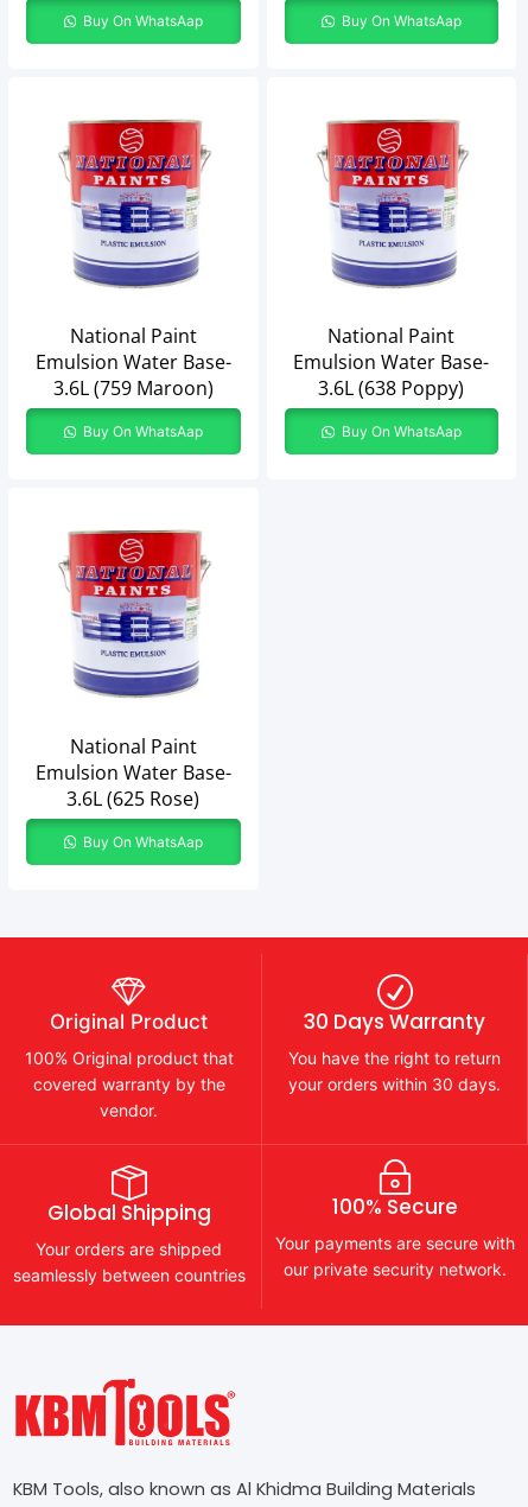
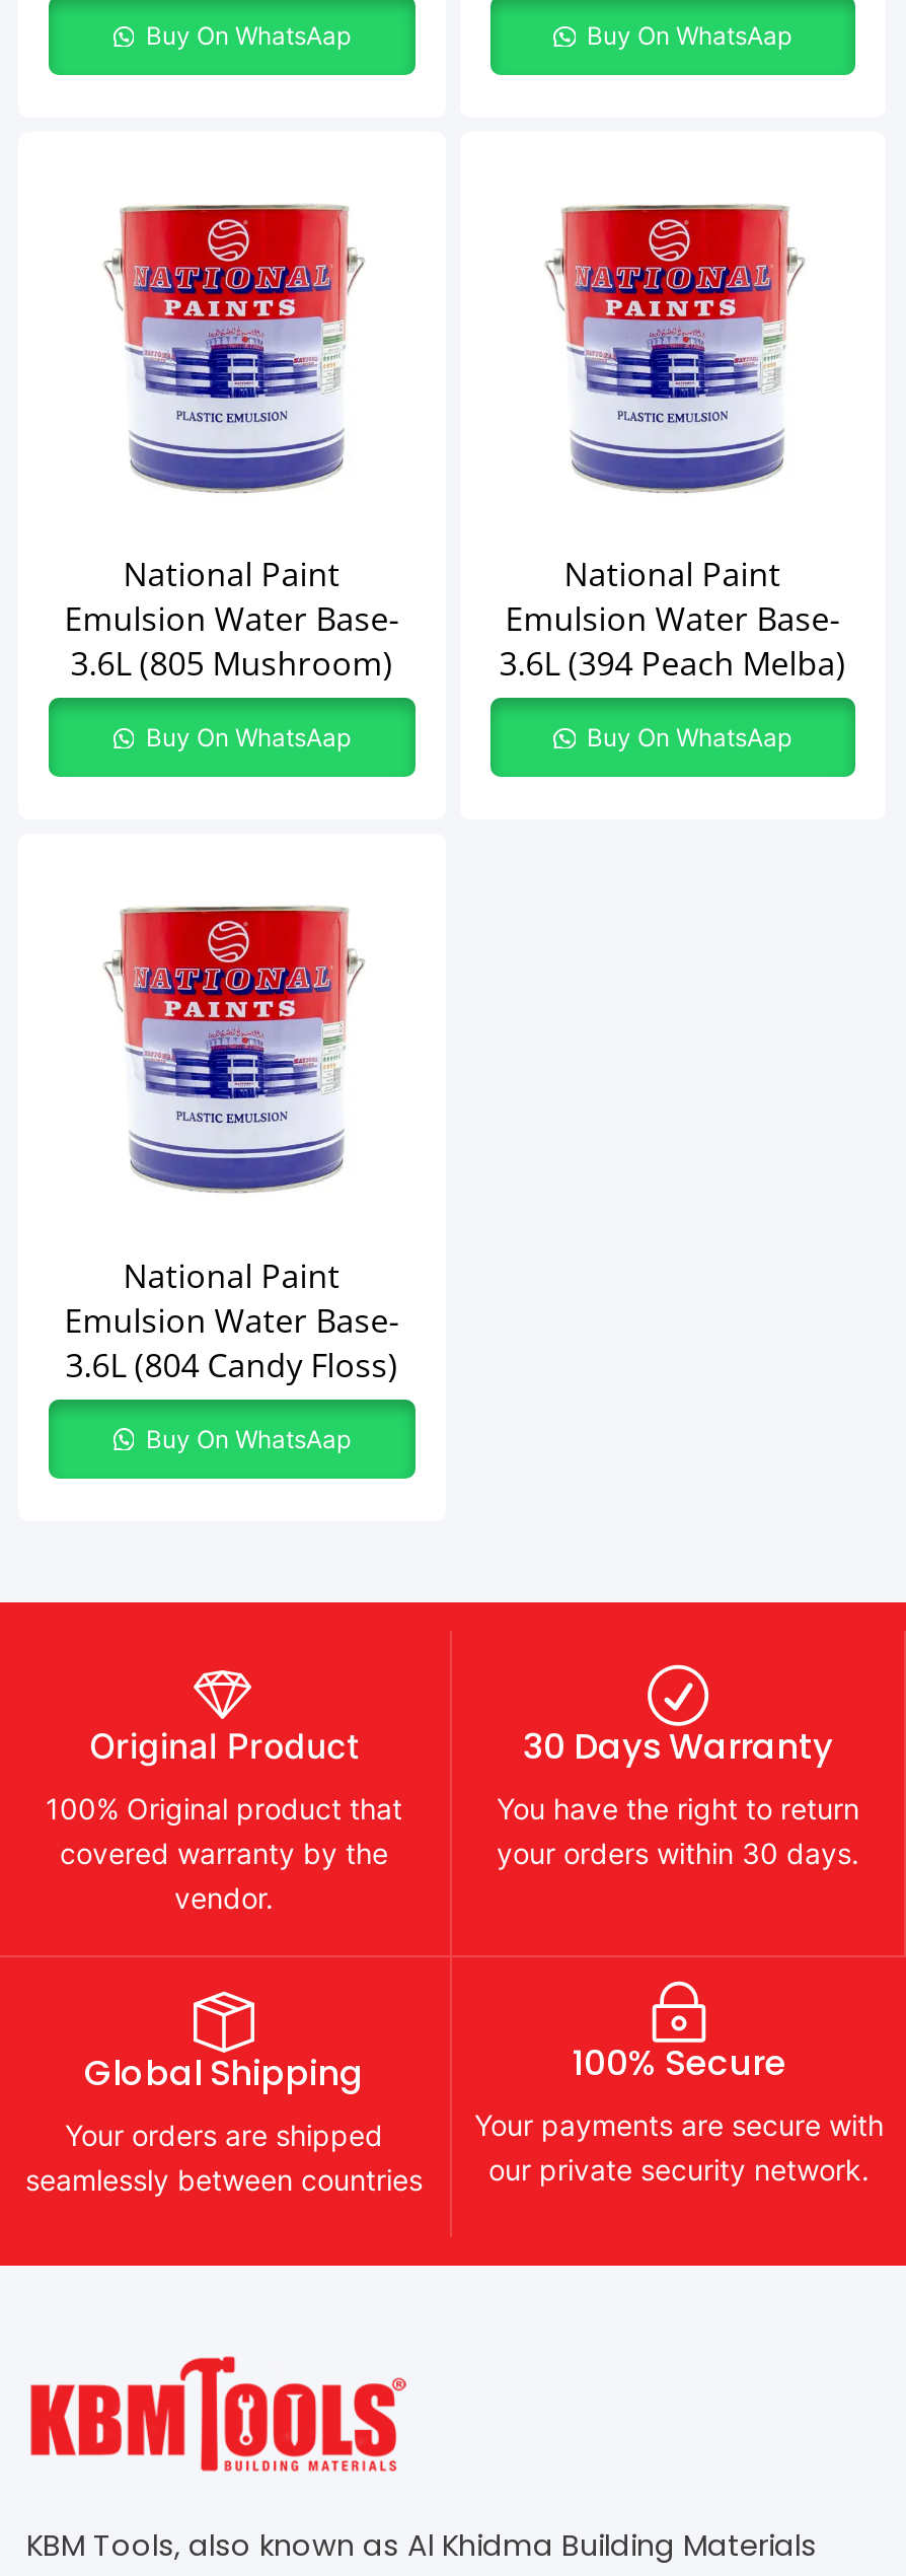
- 3.6L (759 Maroon)
+ 3.6L (805 Mushroom)

- 3.6L (638 Poppy)
+ 3.6L (394 Peach Melba)

- 3.6L (625 Rose)
+ 3.6L (804 Candy Floss)
